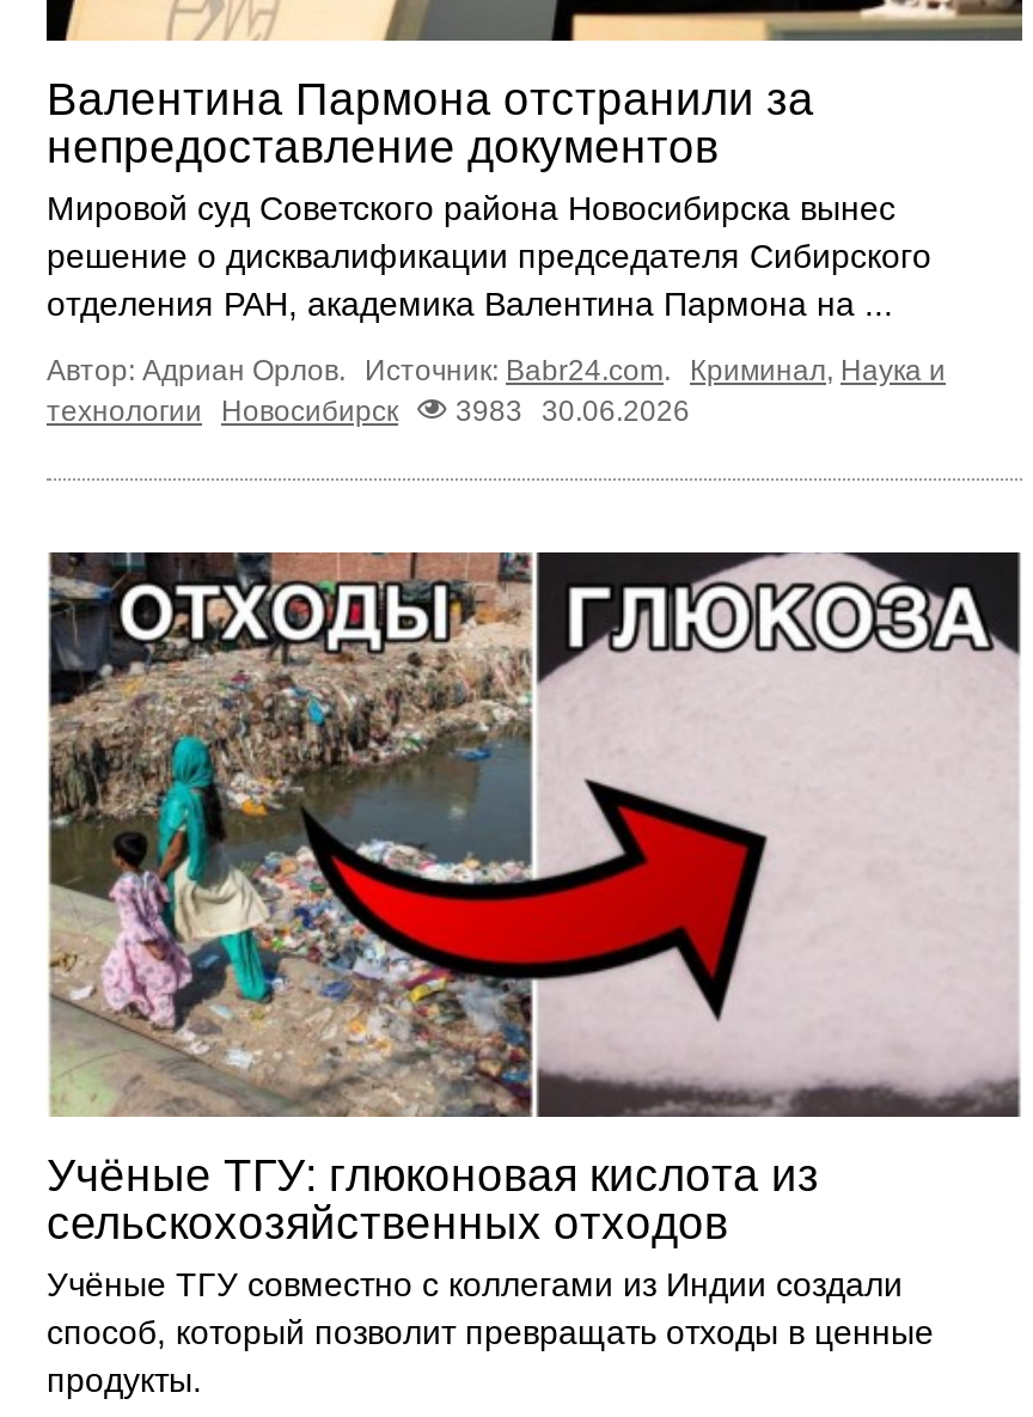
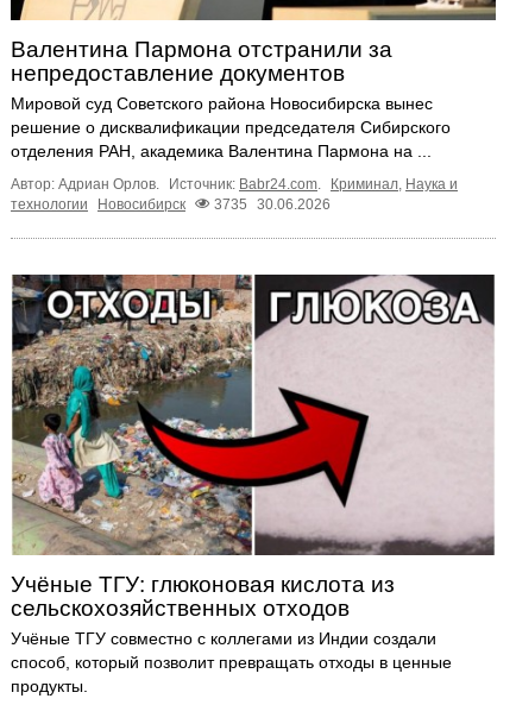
- технологии Новосибирск 3983 30.06.2026
+ технологии Новосибирск 3735 30.06.2026
